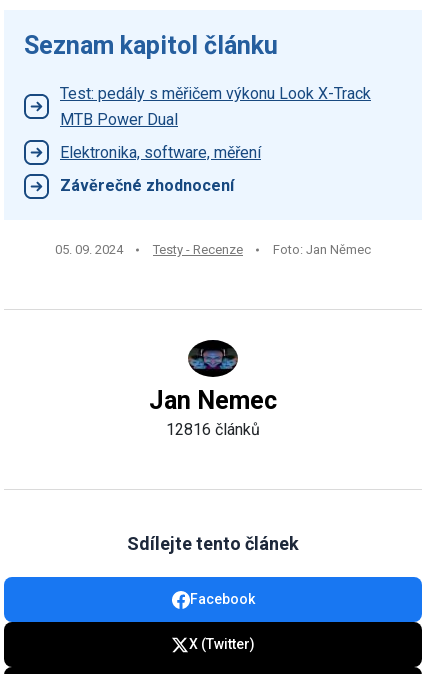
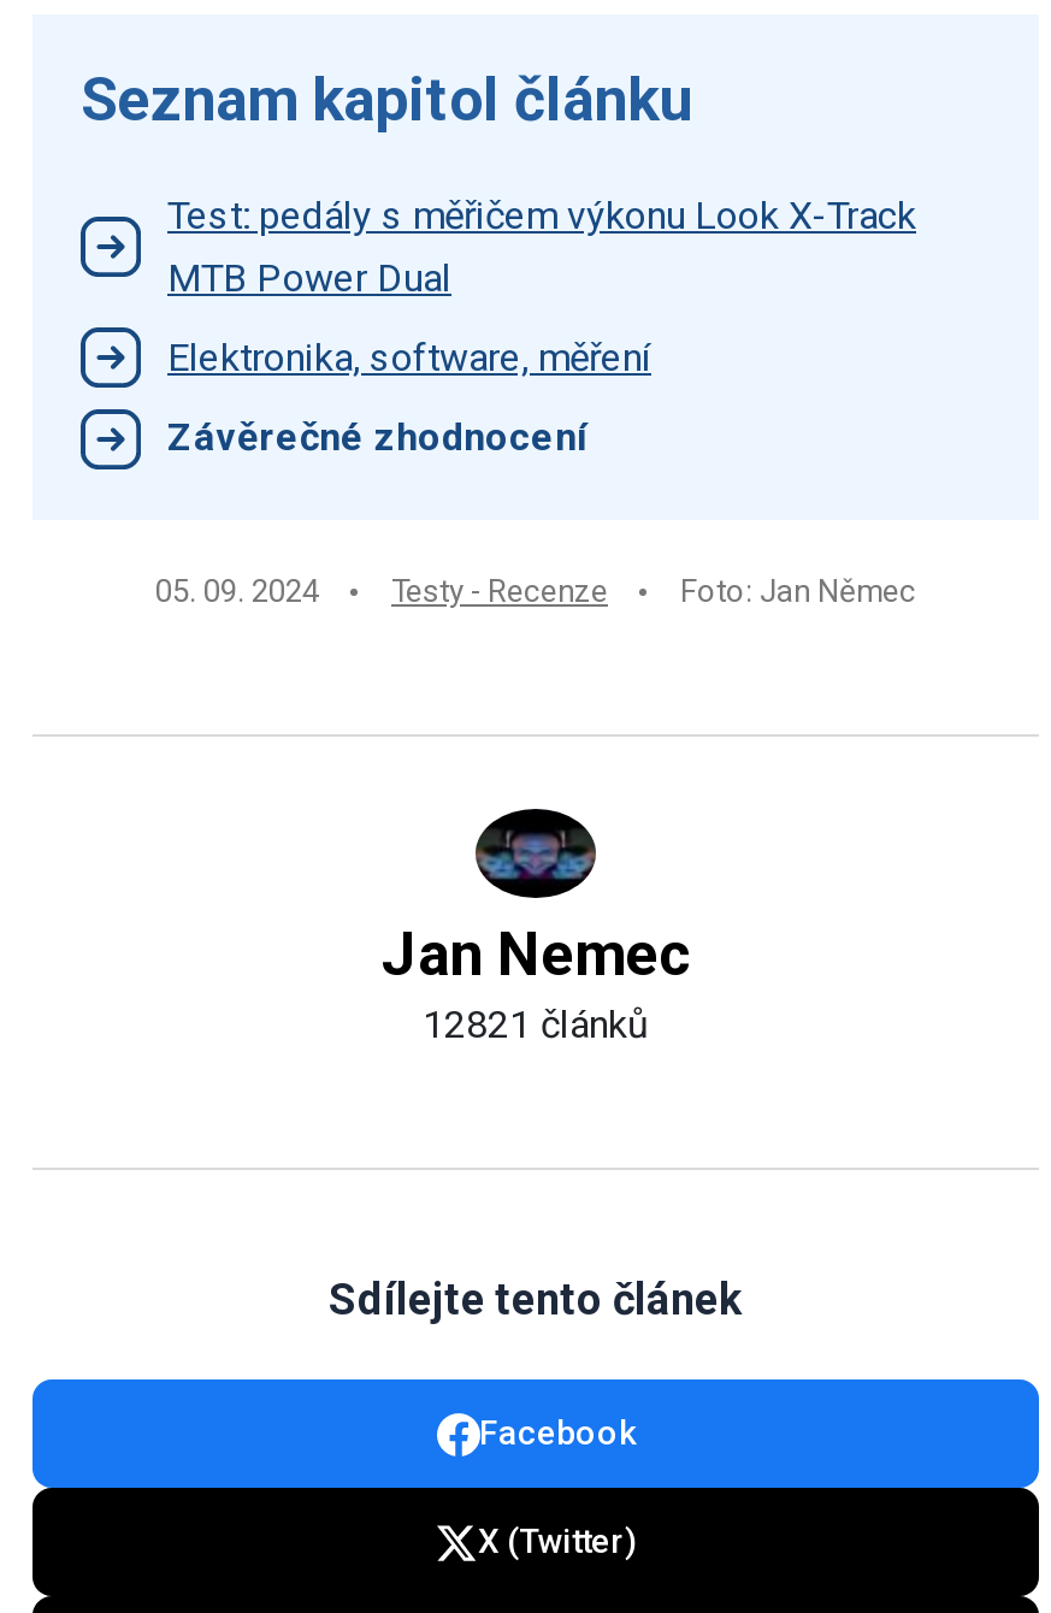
- 12816 článků
+ 12821 článků
